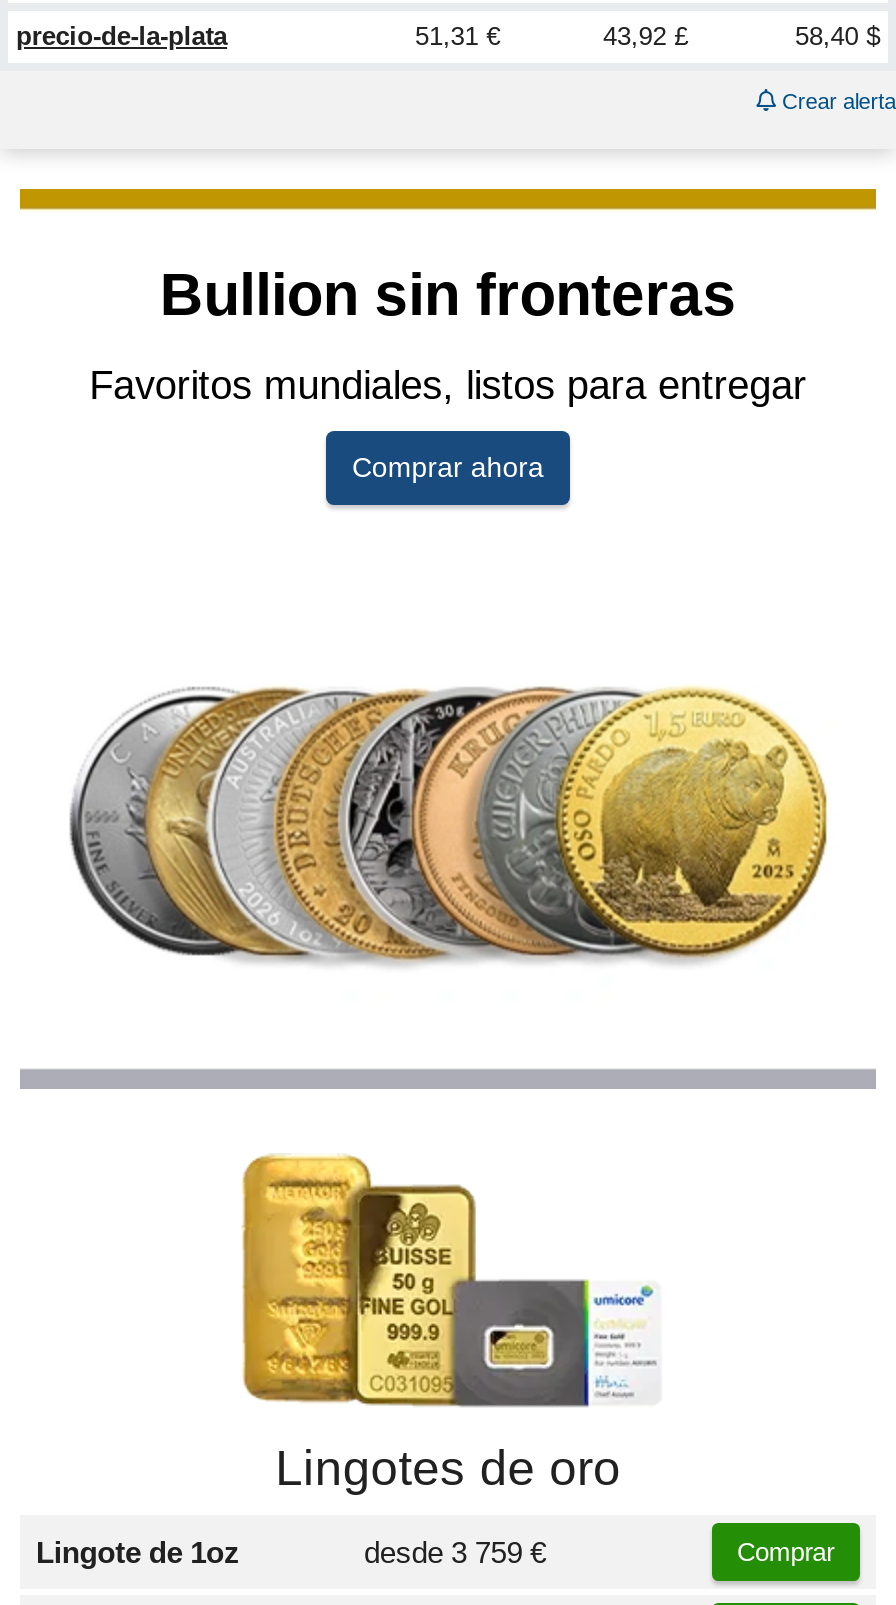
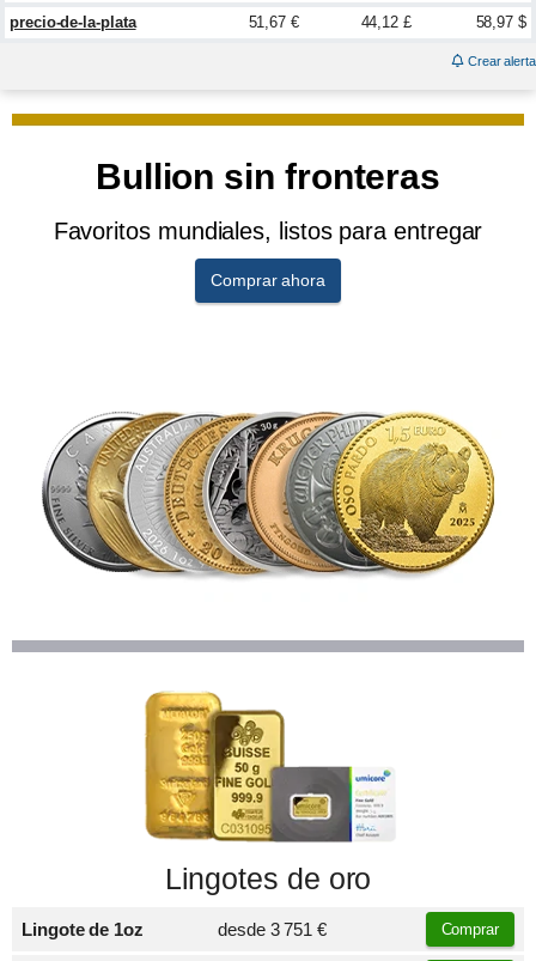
- 51,31 €
+ 51,67 €

- 43,92 £
+ 44,12 £

- 58,40 $
+ 58,97 $

- desde 3 759 €
+ desde 3 751 €
